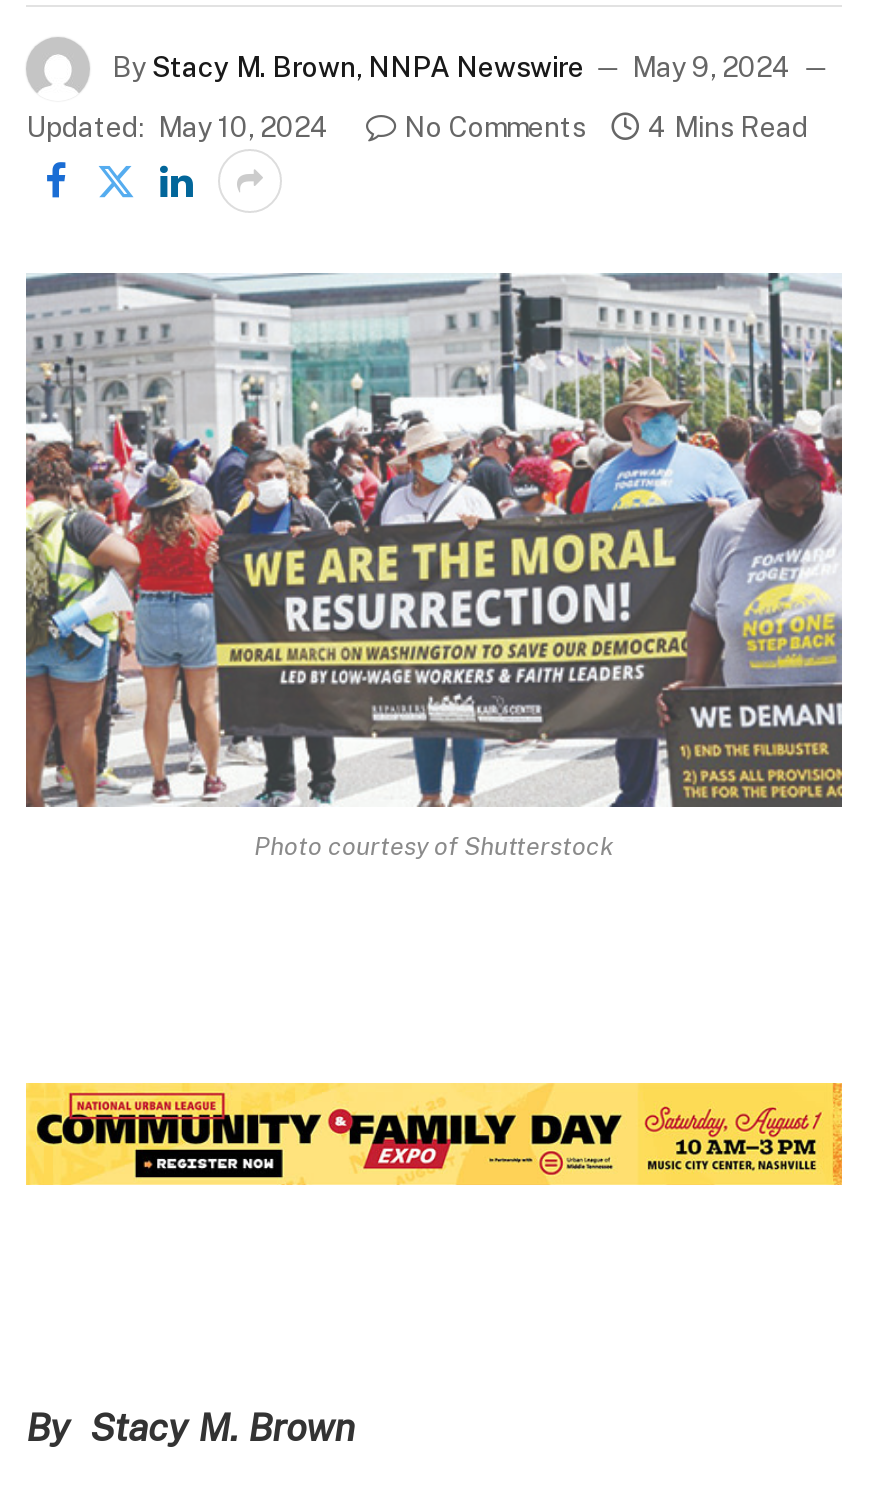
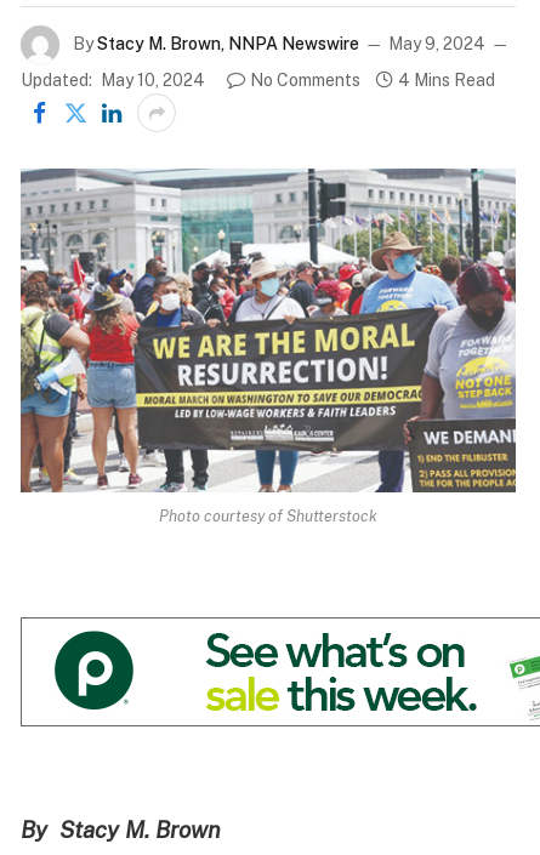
- [image]
+ [image]
